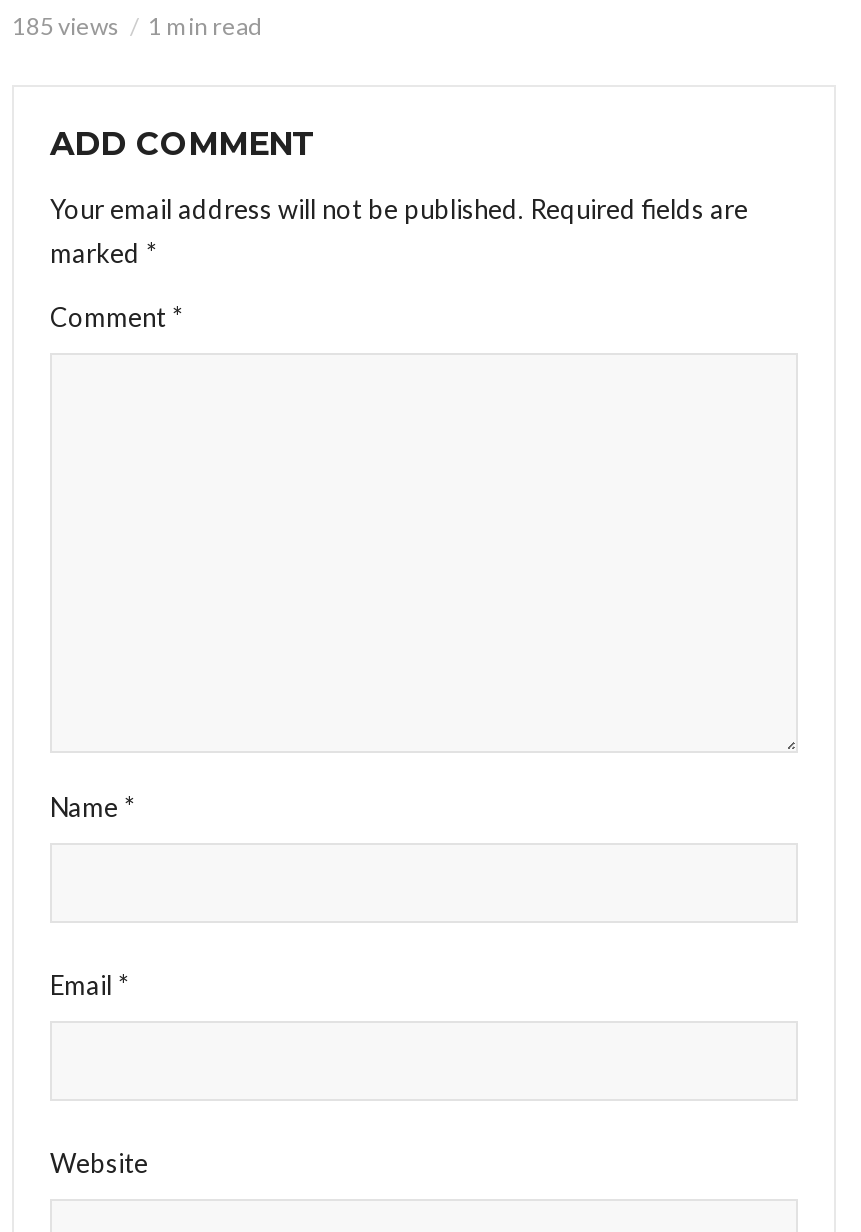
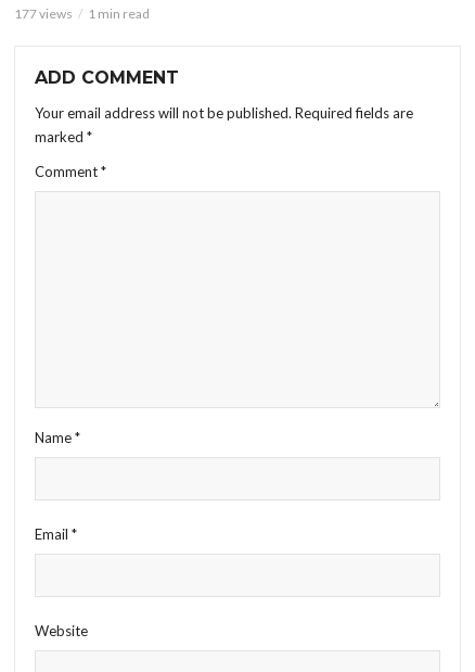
- 185 views 1 min read
+ 177 views 1 min read
